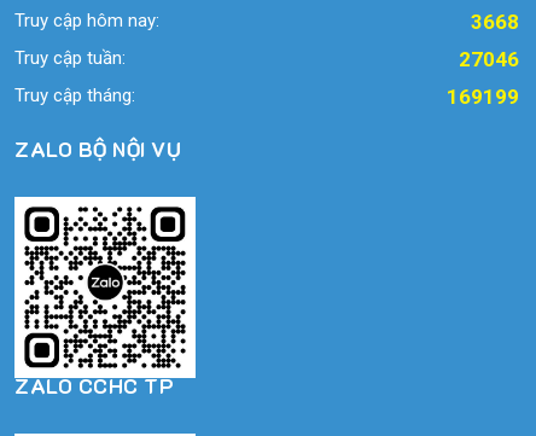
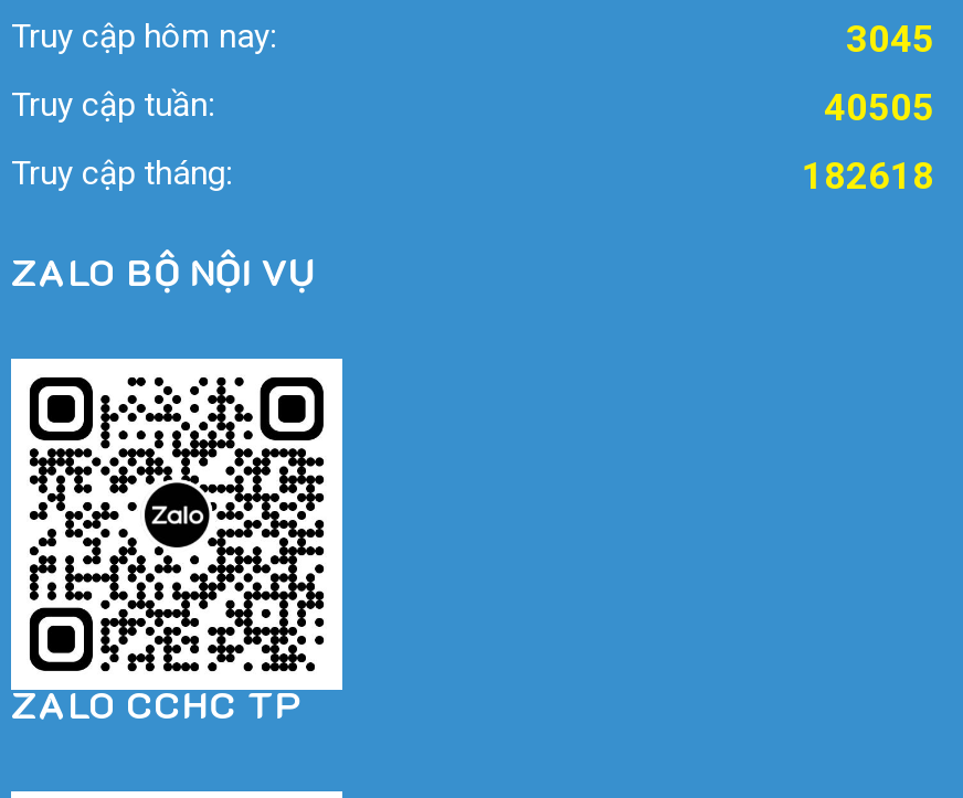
- 3668
+ 3045

- 27046
+ 40505

- 169199
+ 182618
